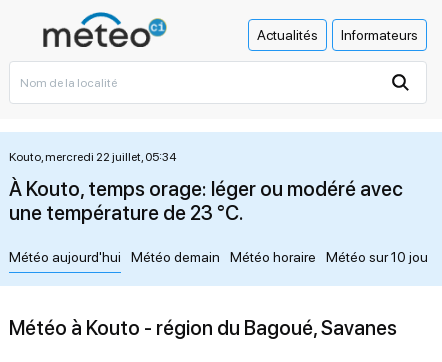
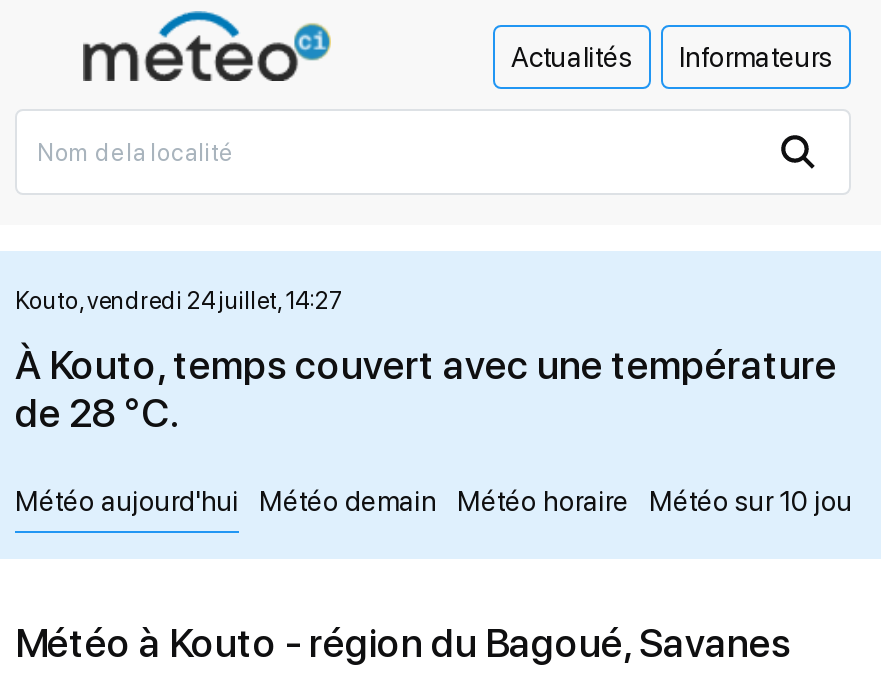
- Kouto, mercredi 22 juillet, 05:34
+ Kouto, vendredi 24 juillet, 14:27

- À Kouto, temps orage: léger ou modéré avec
- une température de 23 °C.
+ À Kouto, temps couvert avec une température
+ de 28 °C.
